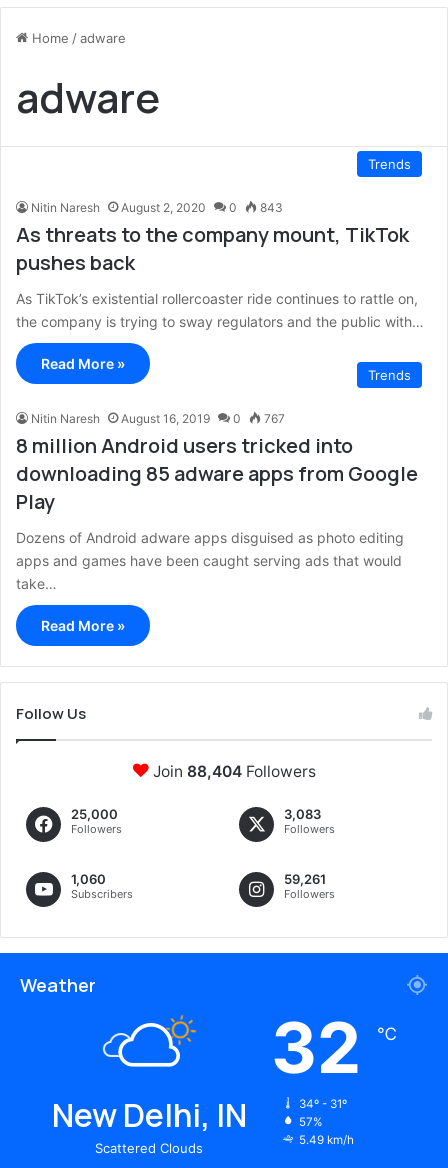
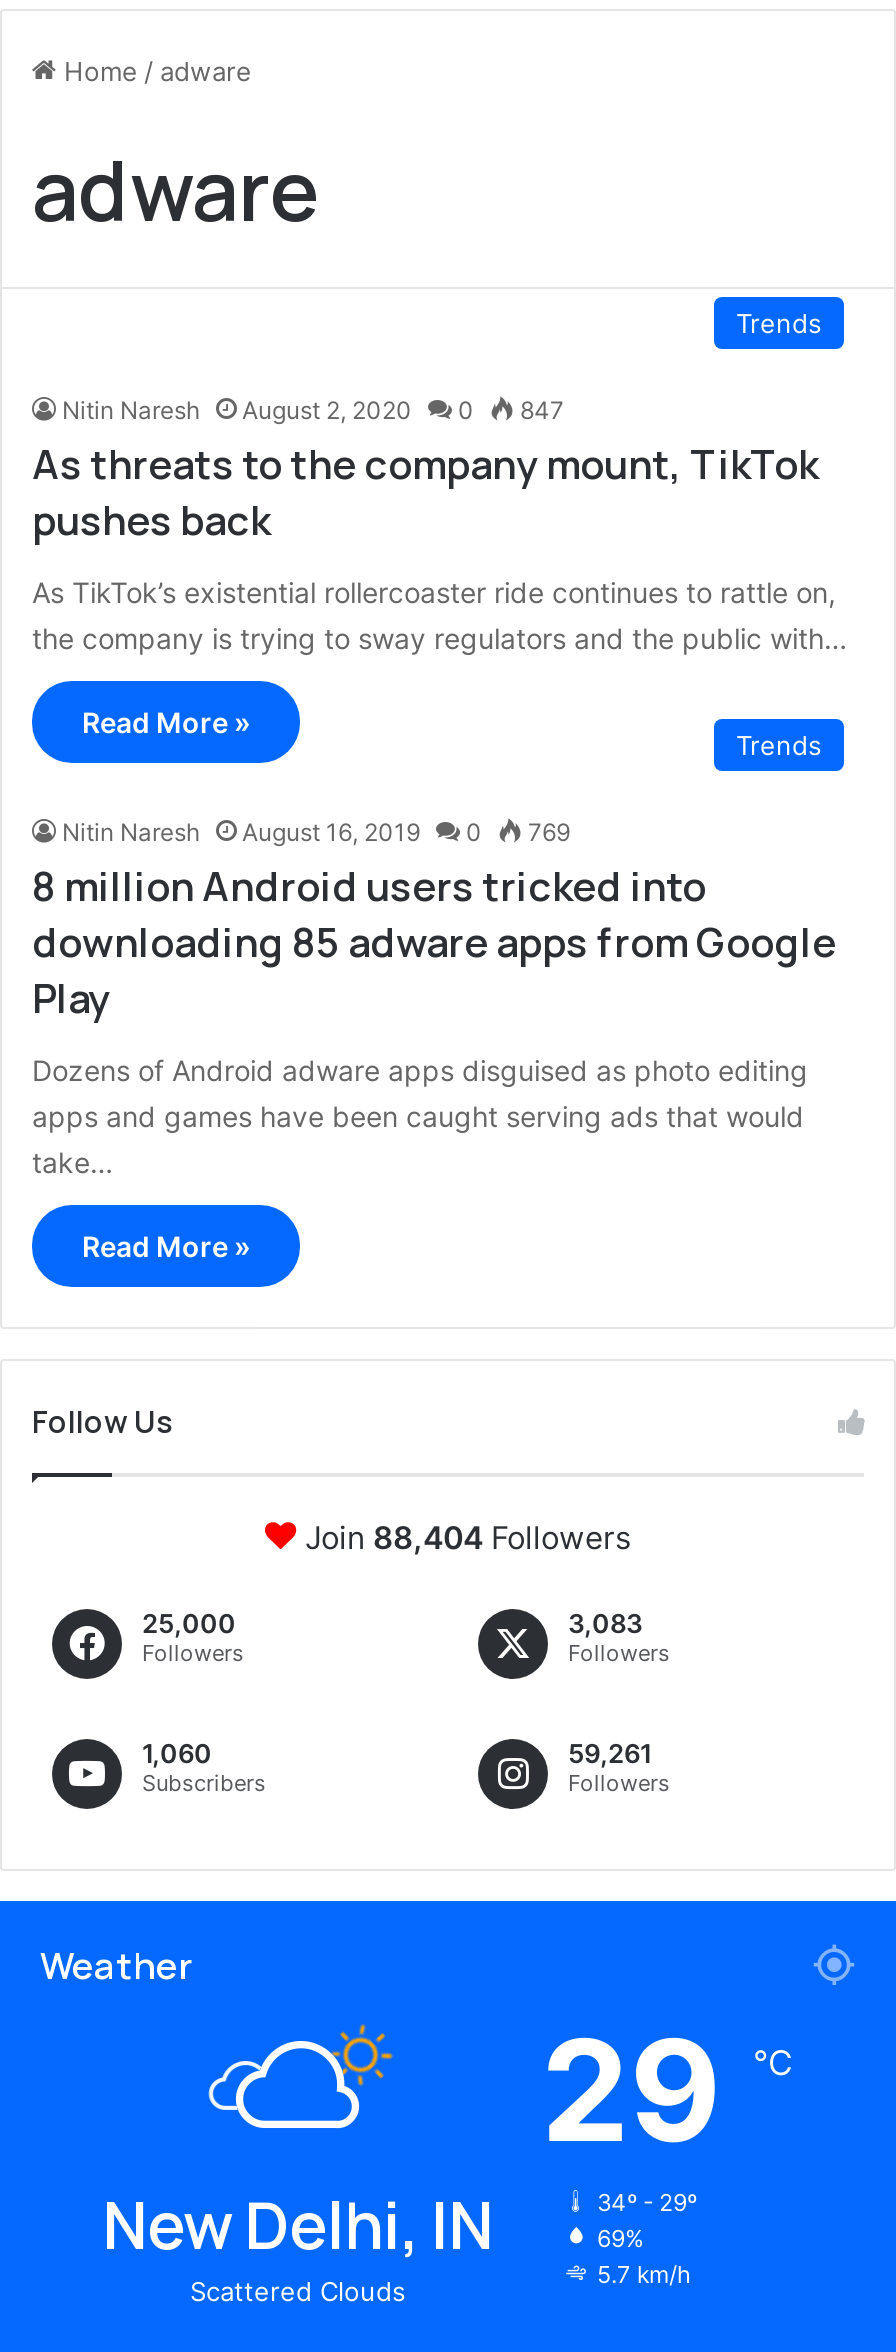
- Nitin Naresh August 2, 2020 0 843
+ Nitin Naresh August 2, 2020 0 847

- Nitin Naresh August 16, 2019 0 767
+ Nitin Naresh August 16, 2019 0 769

- 32 ℃
+ 29 ℃

- 34º - 31º
+ 34º - 29º

- 57%
+ 69%

- 5.49 km/h
+ 5.7 km/h
